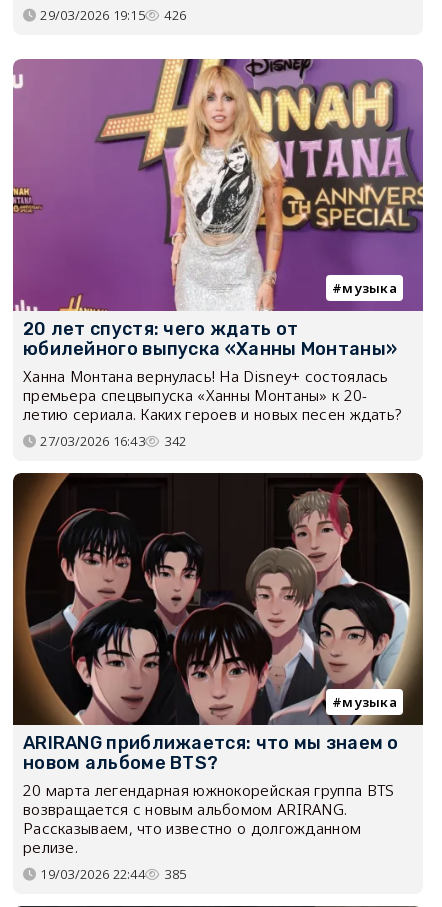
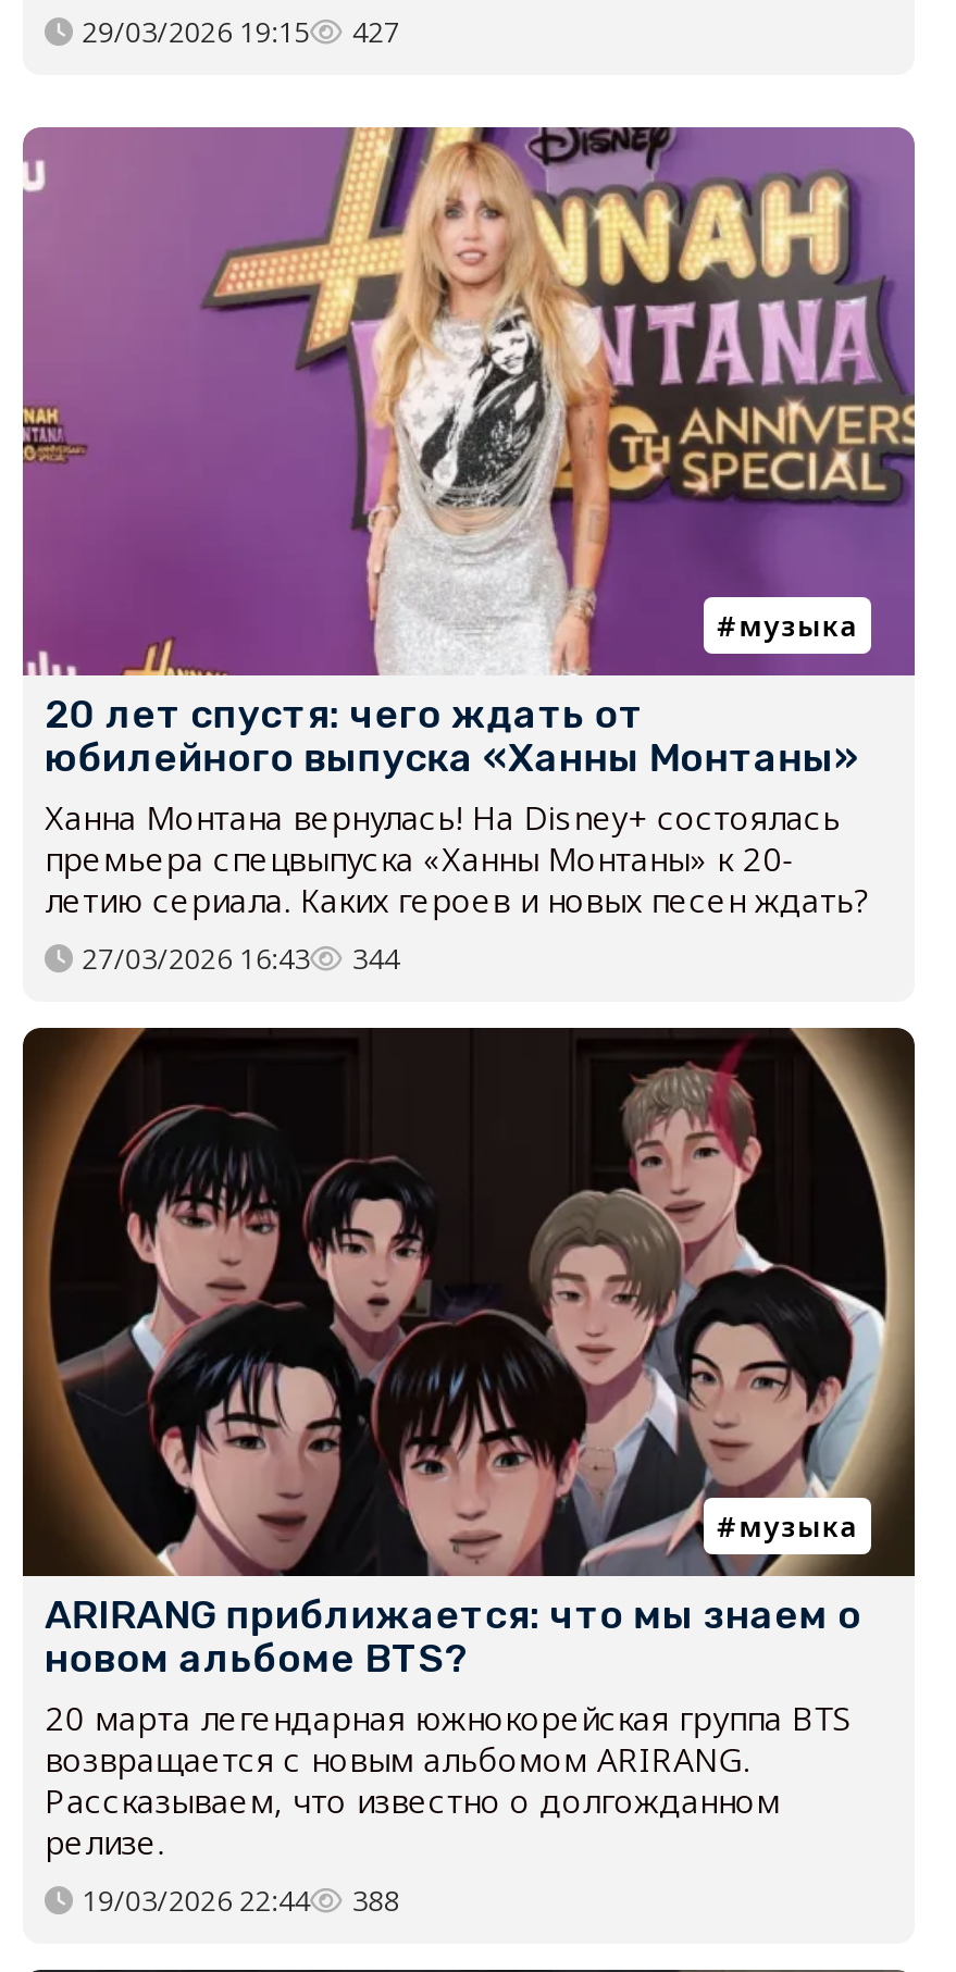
- 29/03/2026 19:15 426
+ 29/03/2026 19:15 427

- 27/03/2026 16:43 342
+ 27/03/2026 16:43 344

- 19/03/2026 22:44 385
+ 19/03/2026 22:44 388
